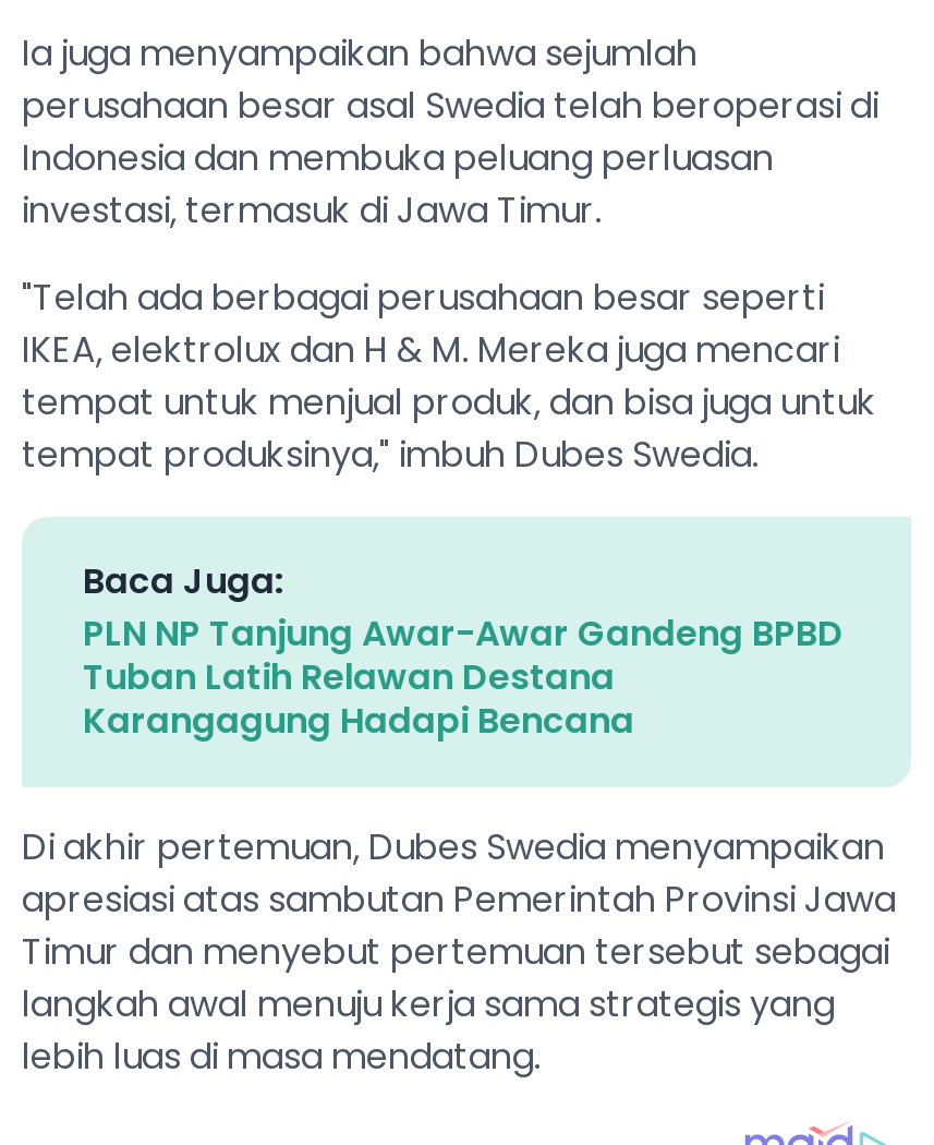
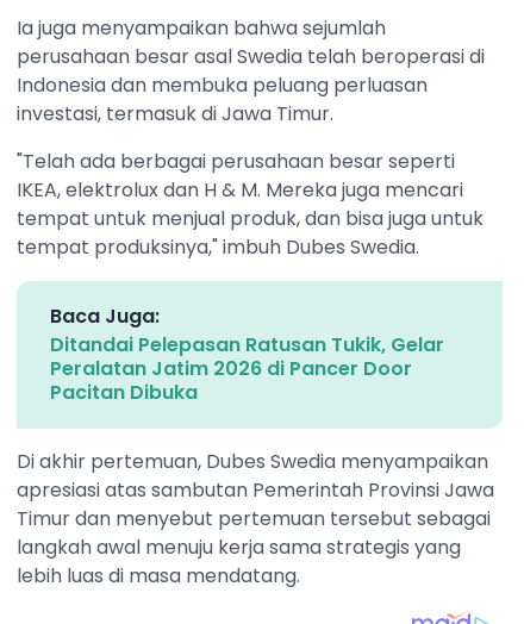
- PLN NP Tanjung Awar-Awar Gandeng BPBD
- Tuban Latih Relawan Destana
- Karangagung Hadapi Bencana
+ Ditandai Pelepasan Ratusan Tukik, Gelar
+ Peralatan Jatim 2026 di Pancer Door
+ Pacitan Dibuka
